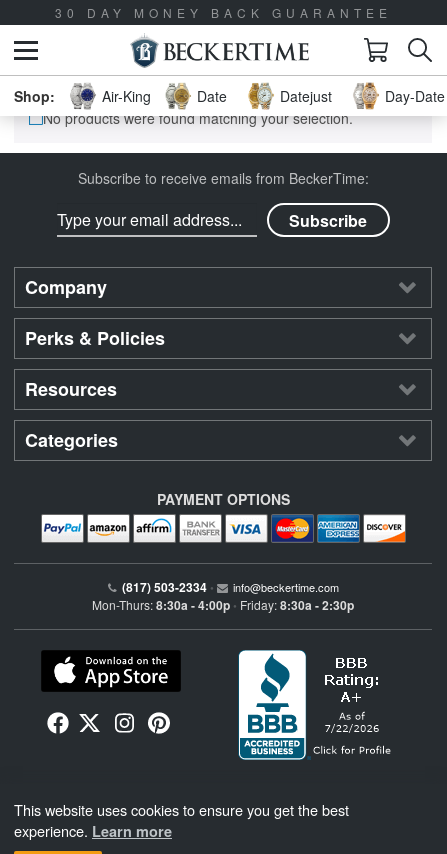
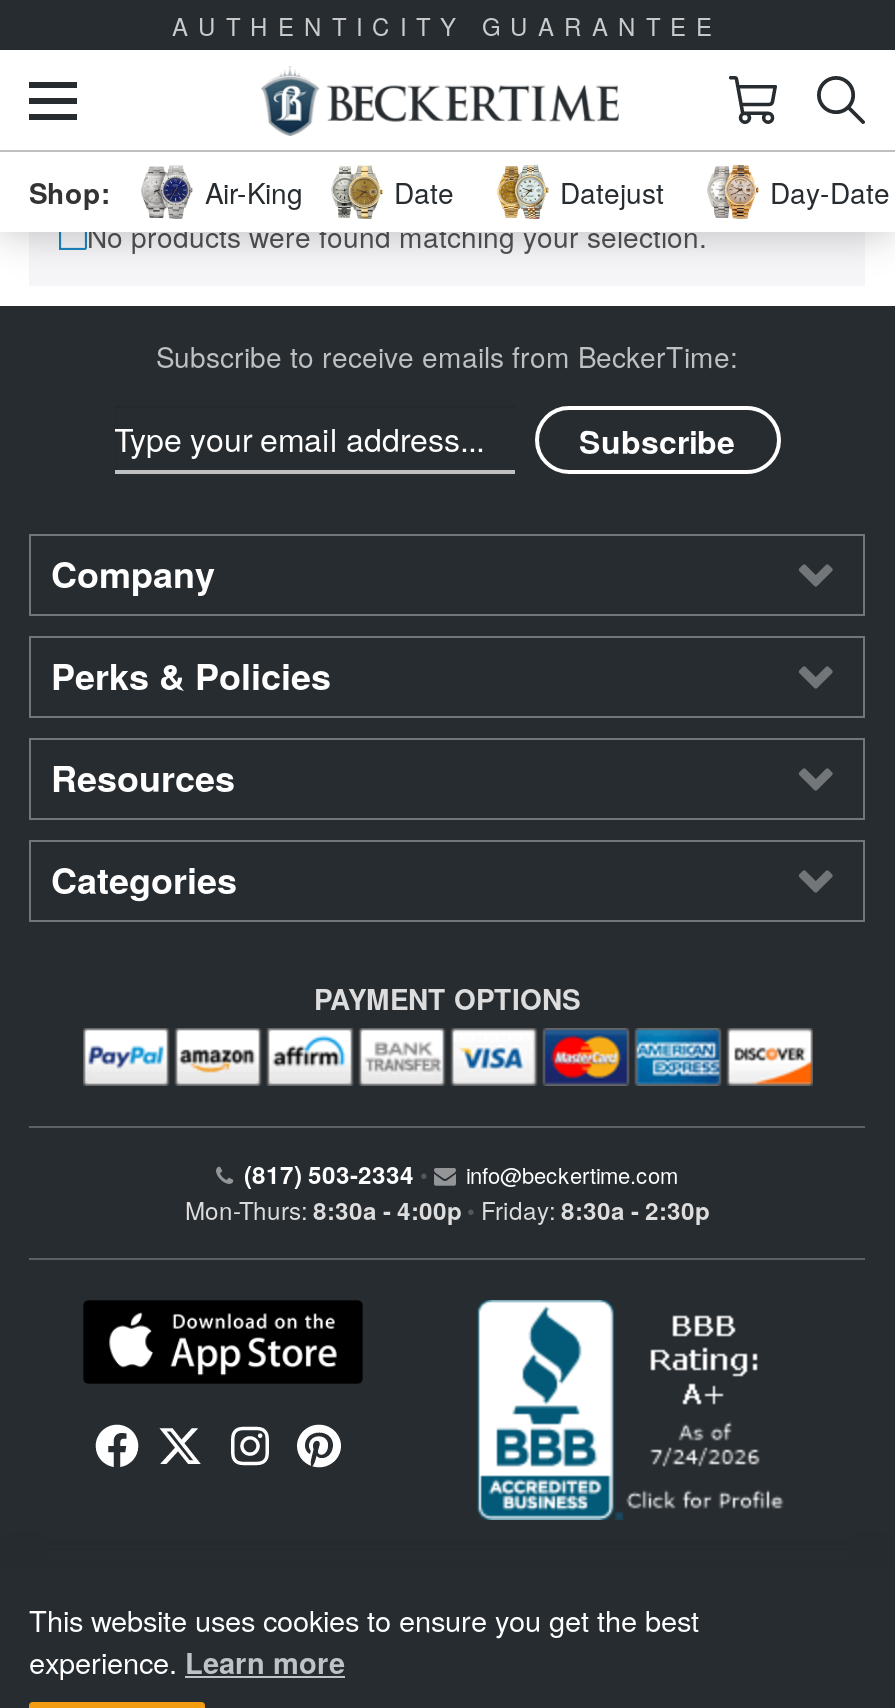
- 30 DAY MONEY BACK GUARANTEE
+ AUTHENTICITY GUARANTEE
